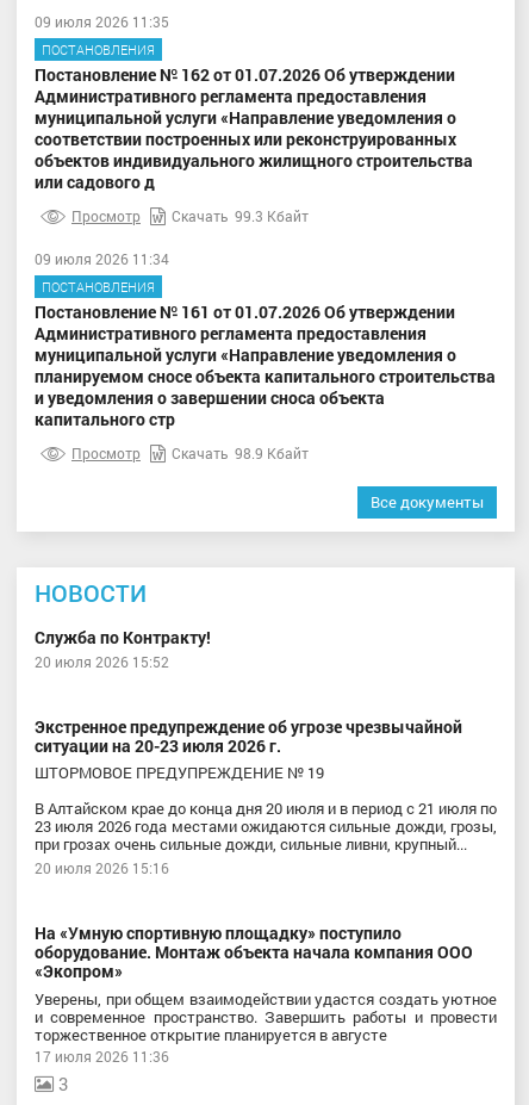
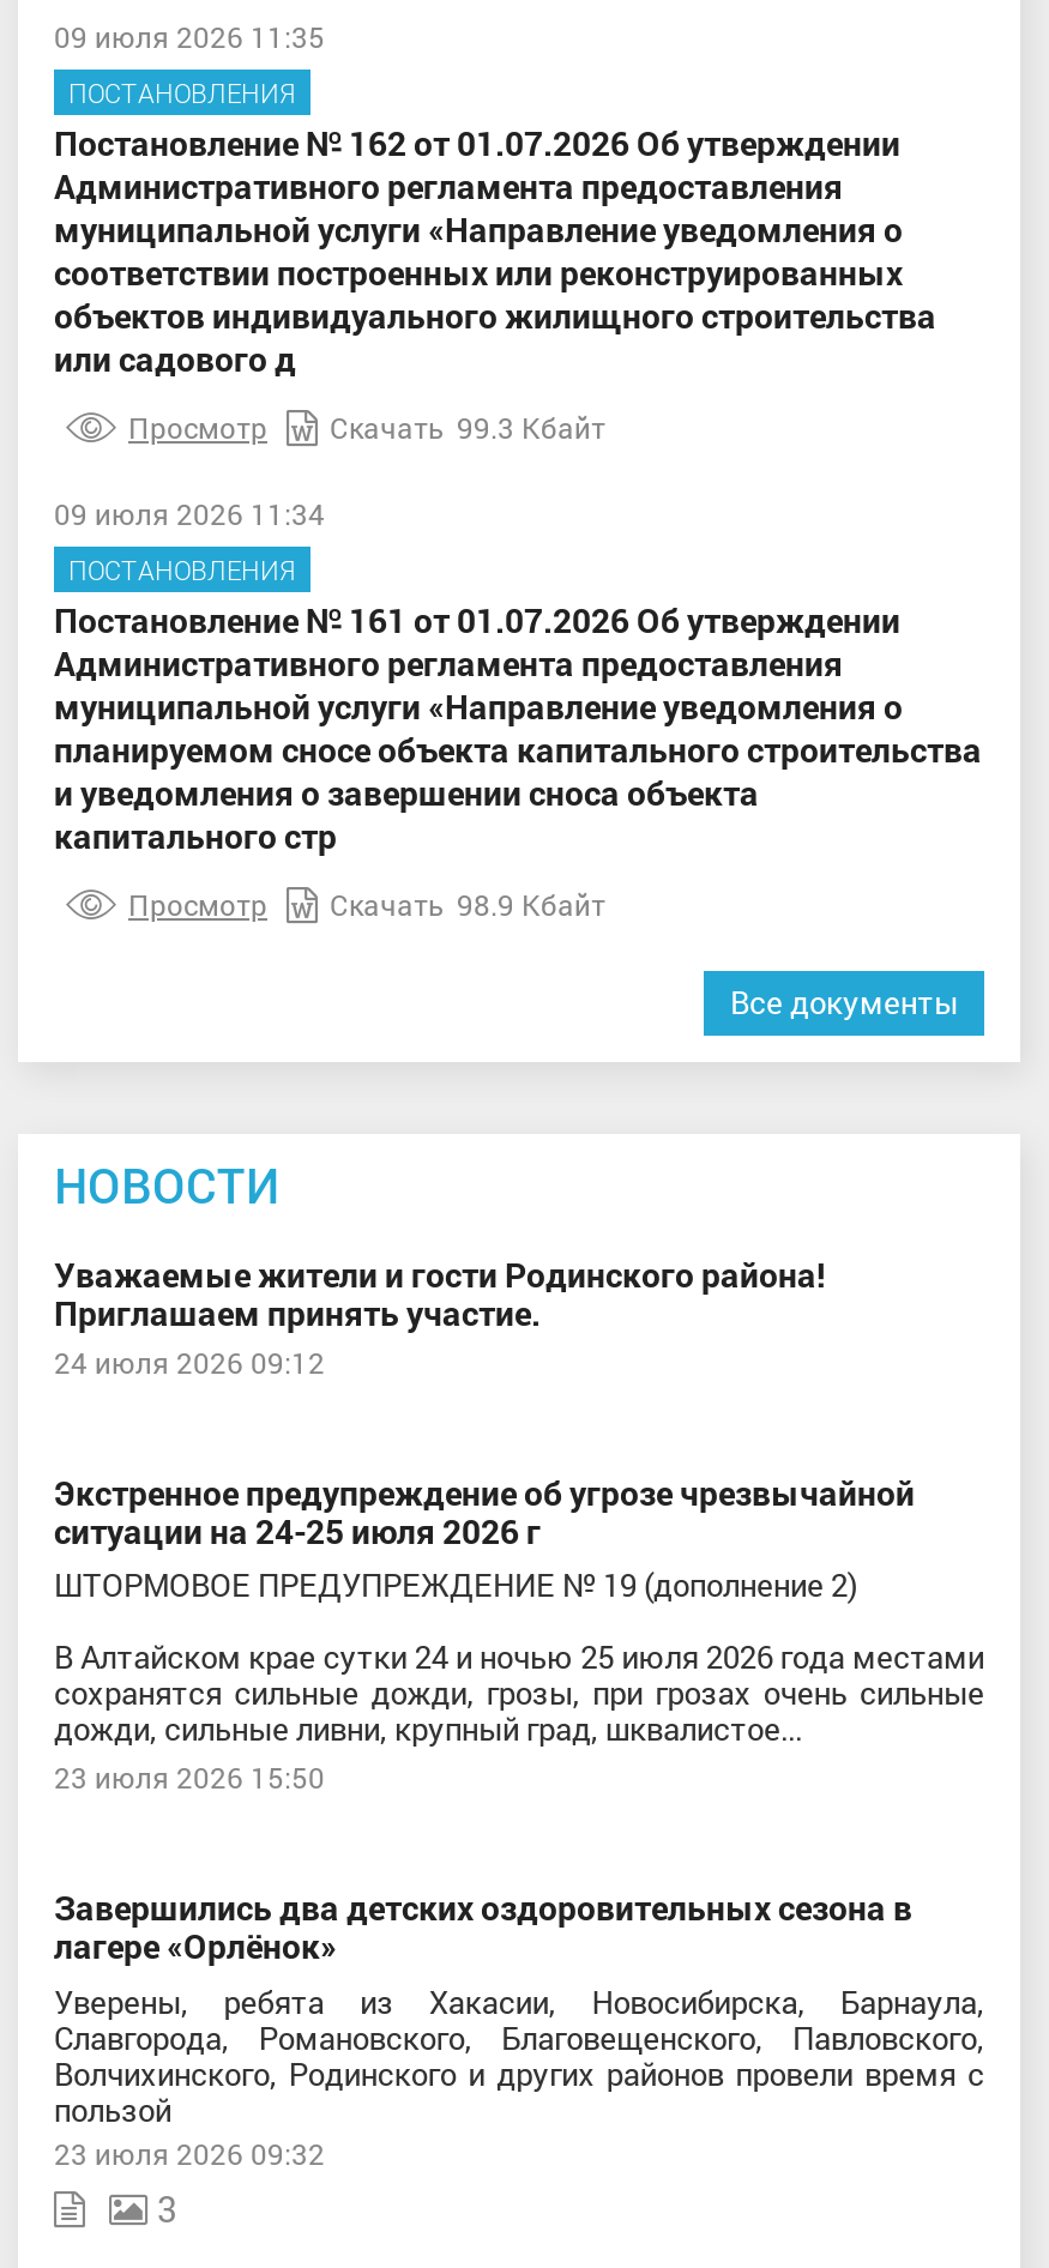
- Служба по Контракту!
- 20 июля 2026 15:52
+ Уважаемые жители и гости Родинского района!
+ Приглашаем принять участие.
+ 24 июля 2026 09:12

- ситуации на 20-23 июля 2026 г.
- ШТОРМОВОЕ ПРЕДУПРЕЖДЕНИЕ № 19
+ ситуации на 24-25 июля 2026 г
+ ШТОРМОВОЕ ПРЕДУПРЕЖДЕНИЕ № 19 (дополнение 2)

- В Алтайском крае до конца дня 20 июля и в период с 21 июля по
- 23 июля 2026 года местами ожидаются сильные дожди, грозы,
- при грозах очень сильные дожди, сильные ливни, крупный...
- 20 июля 2026 15:16
+ В Алтайском крае сутки 24 и ночью 25 июля 2026 года местами
+ сохранятся сильные дожди, грозы, при грозах очень сильные
+ дожди, сильные ливни, крупный град, шквалистое...
+ 23 июля 2026 15:50

- На «Умную спортивную площадку» поступило
- оборудование. Монтаж объекта начала компания ООО
- «Экопром»
- Уверены, при общем взаимодействии удастся создать уютное
- и современное пространство. Завершить работы и провести
- торжественное открытие планируется в августе
- 17 июля 2026 11:36
+ Завершились два детских оздоровительных сезона в
+ лагере «Орлёнок»
+ Уверены, ребята из Хакасии, Новосибирска, Барнаула,
+ Славгорода, Романовского, Благовещенского, Павловского,
+ Волчихинского, Родинского и других районов провели время с
+ пользой
+ 23 июля 2026 09:32
